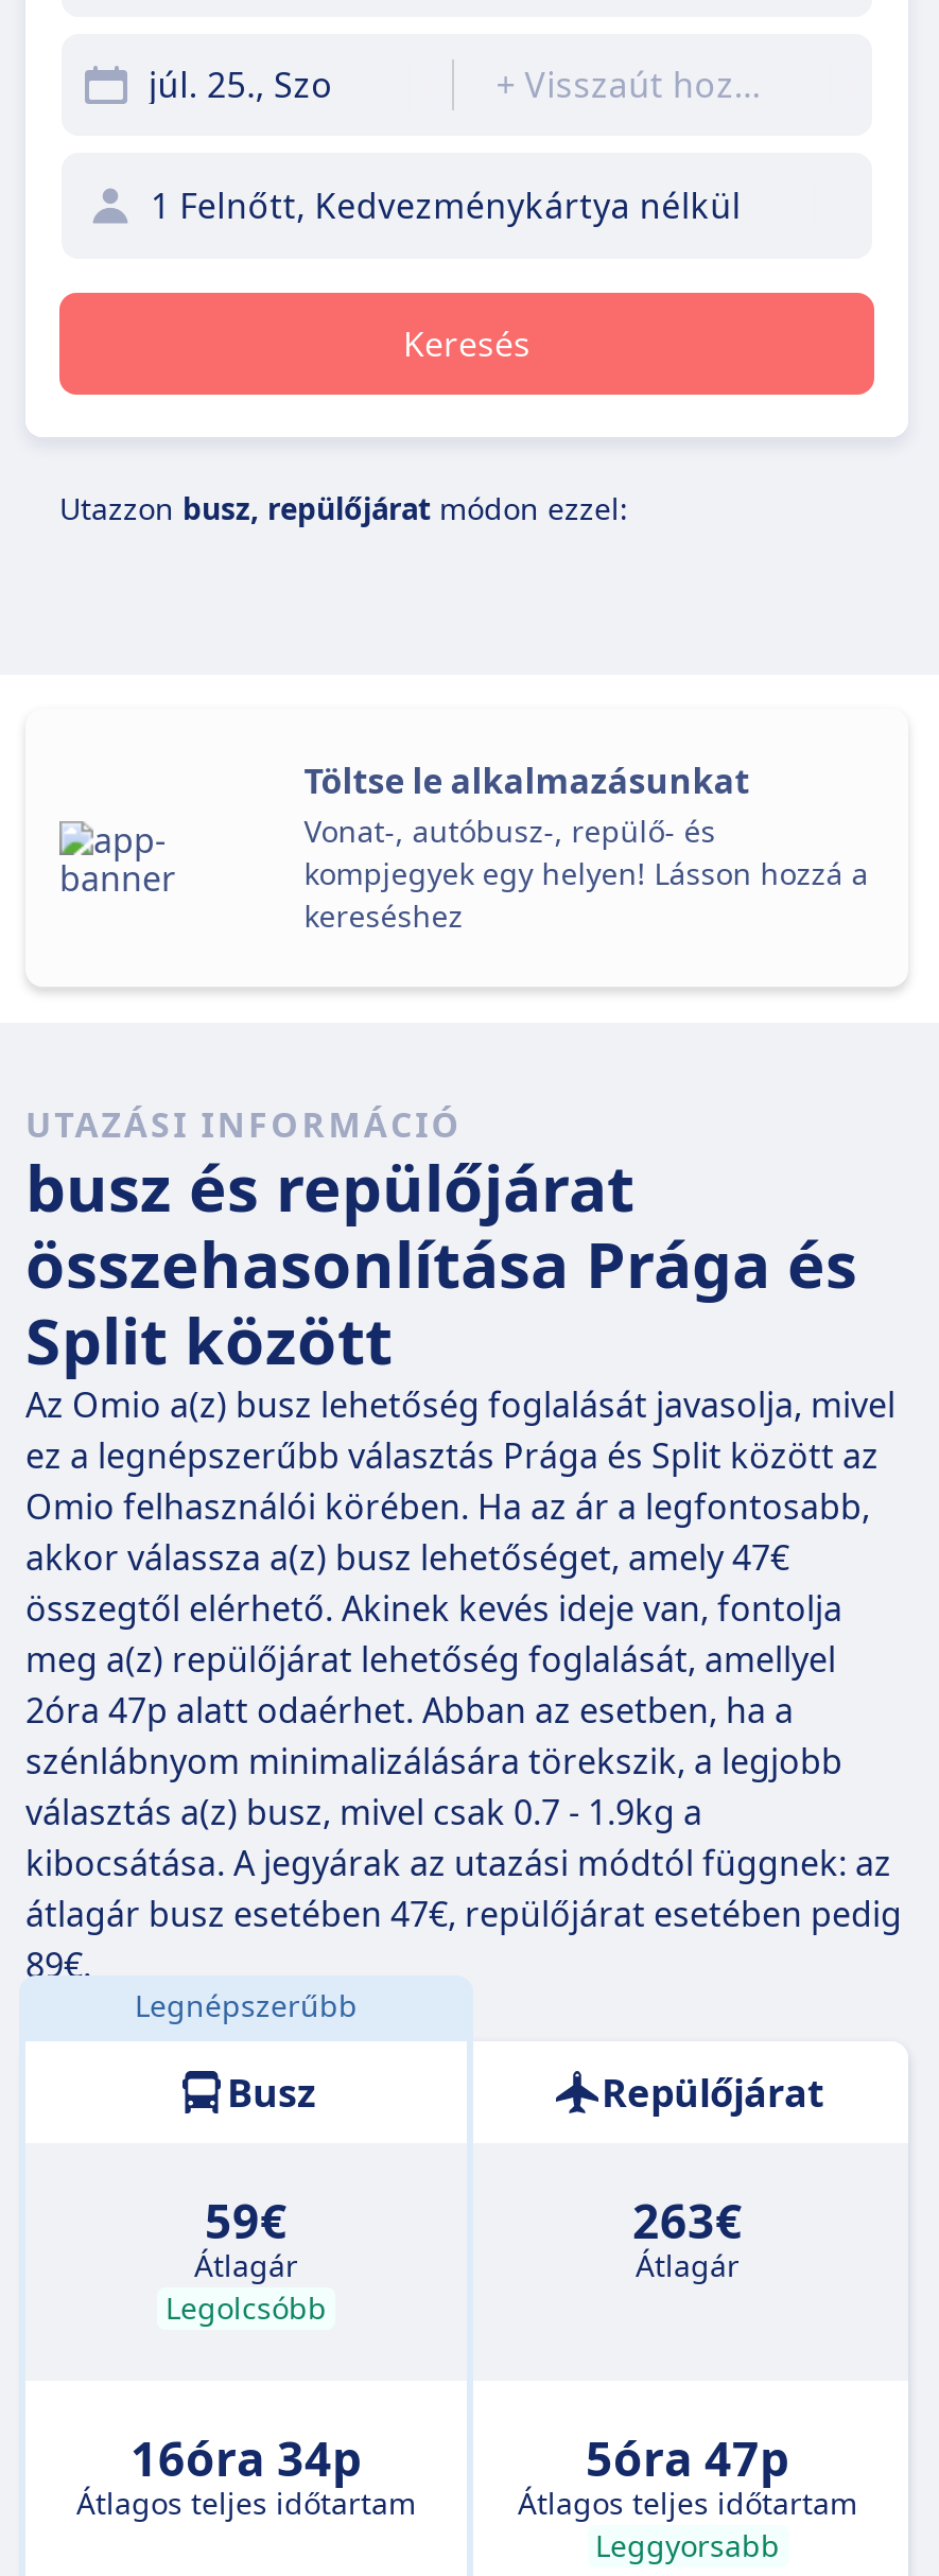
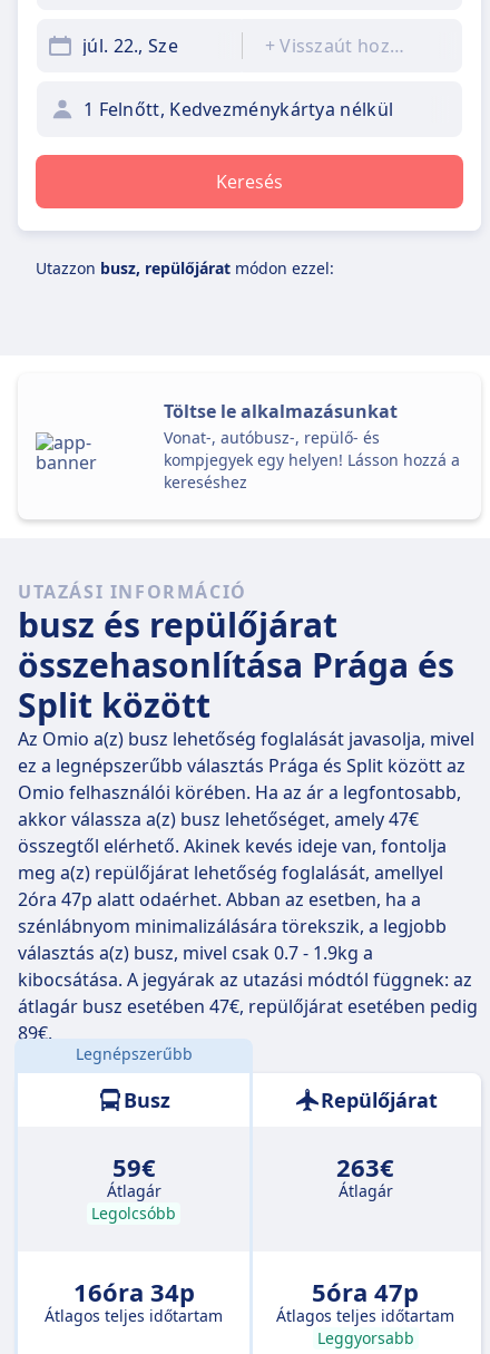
- júl. 25., Szo
+ júl. 22., Sze
